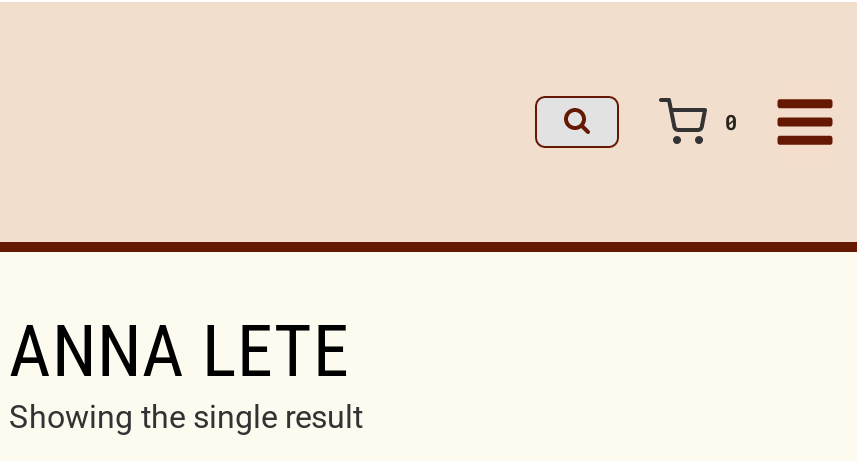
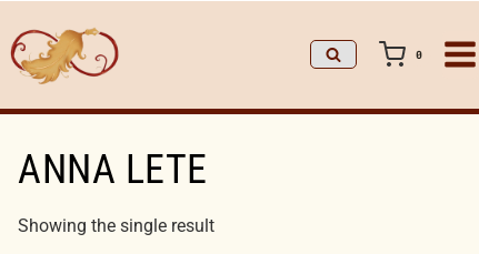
+ [image]

moved up: ANNA LETE
